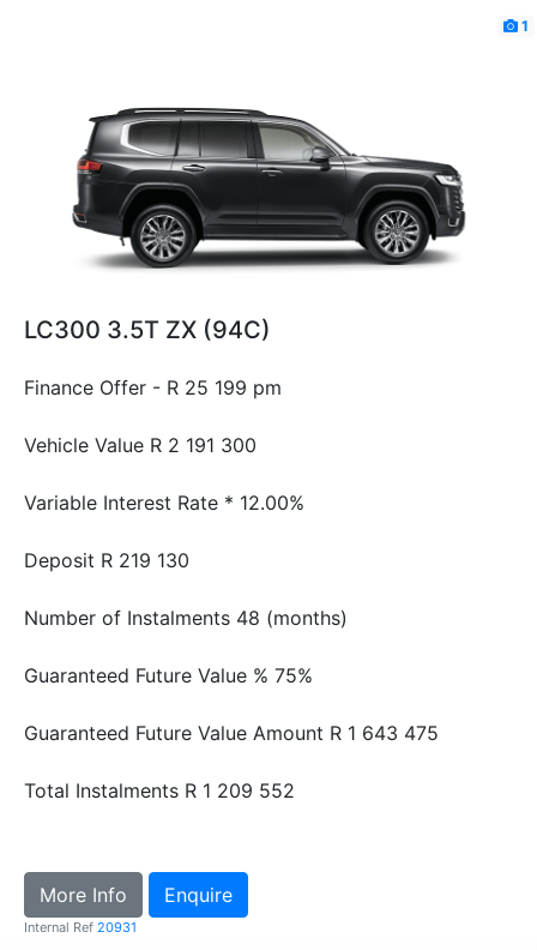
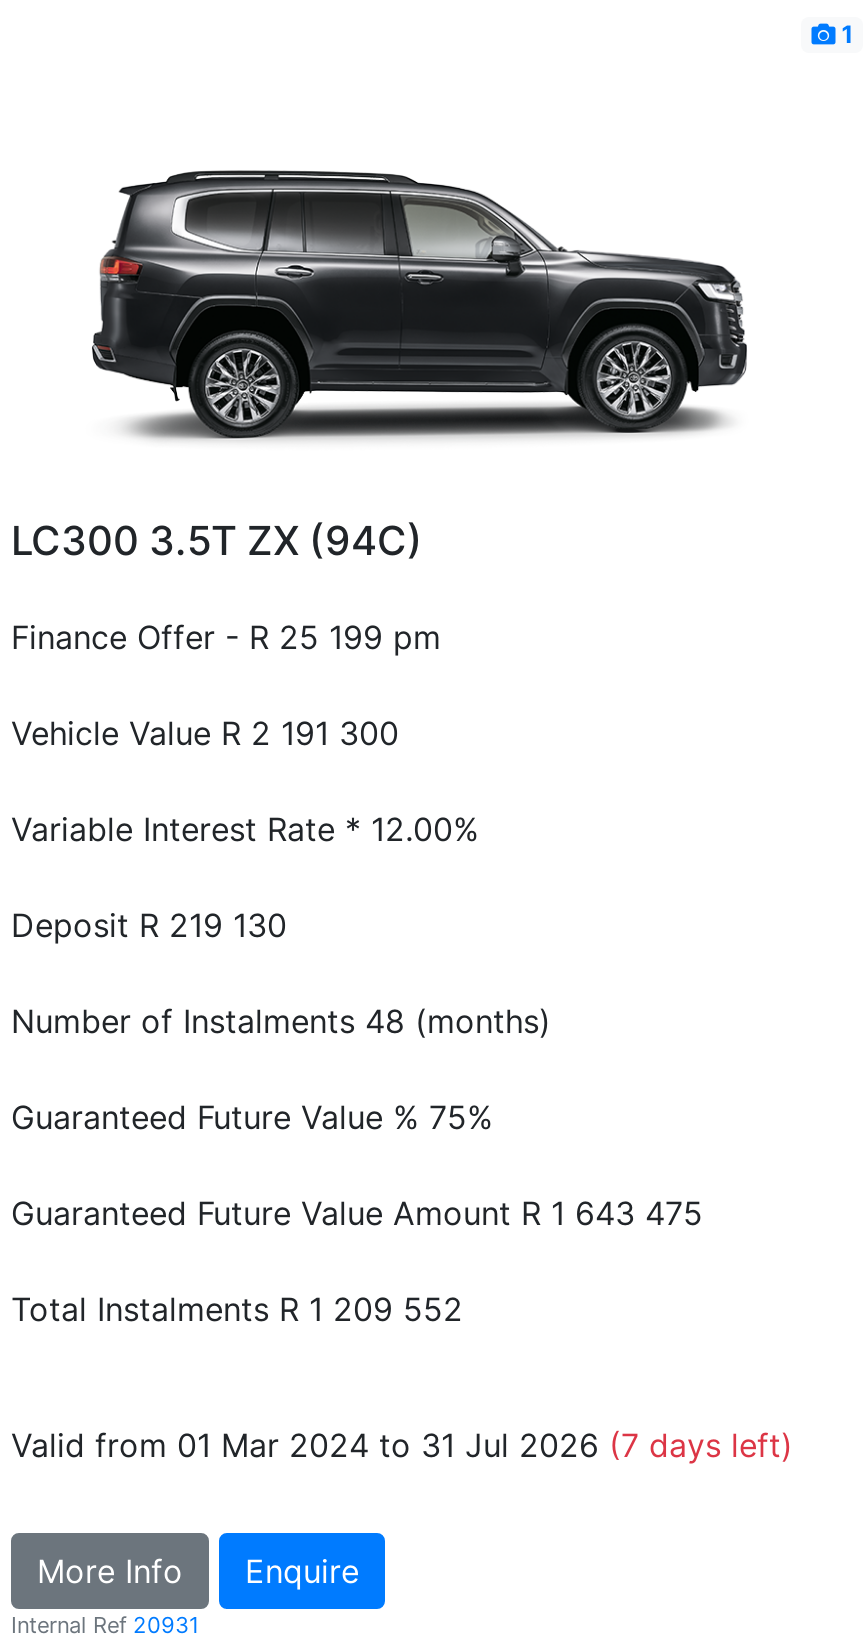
+ Valid from 01 Mar 2024 to 31 Jul 2026 (7 days left)
